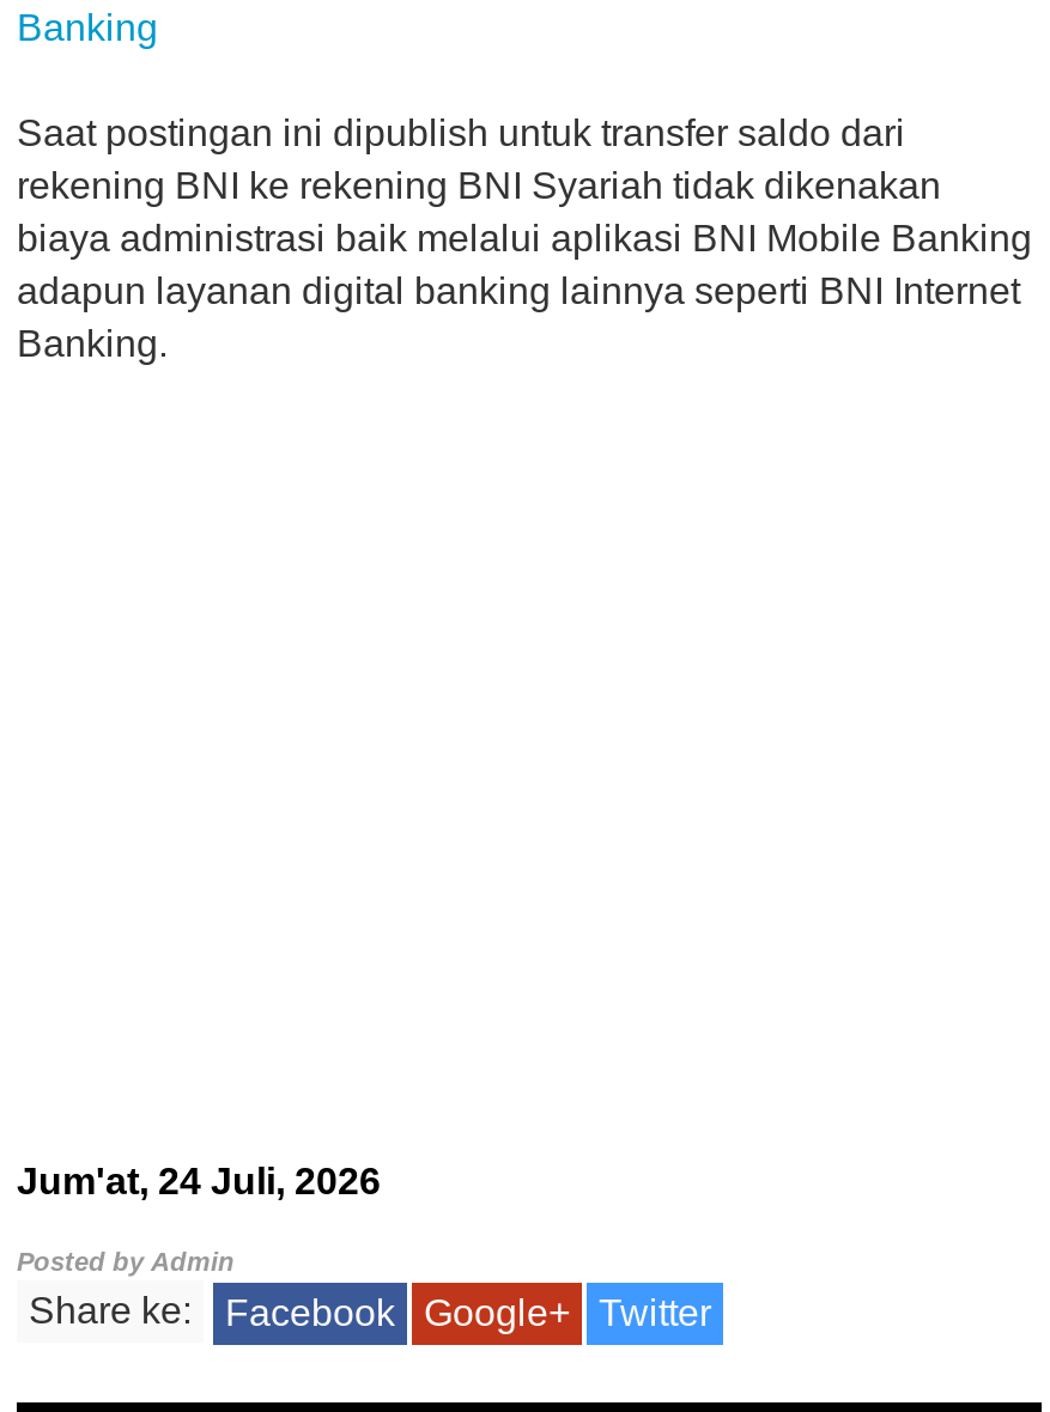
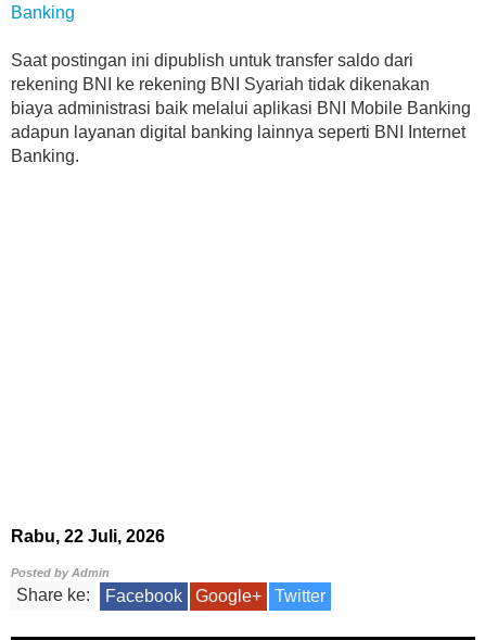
- Jum'at, 24 Juli, 2026
+ Rabu, 22 Juli, 2026
